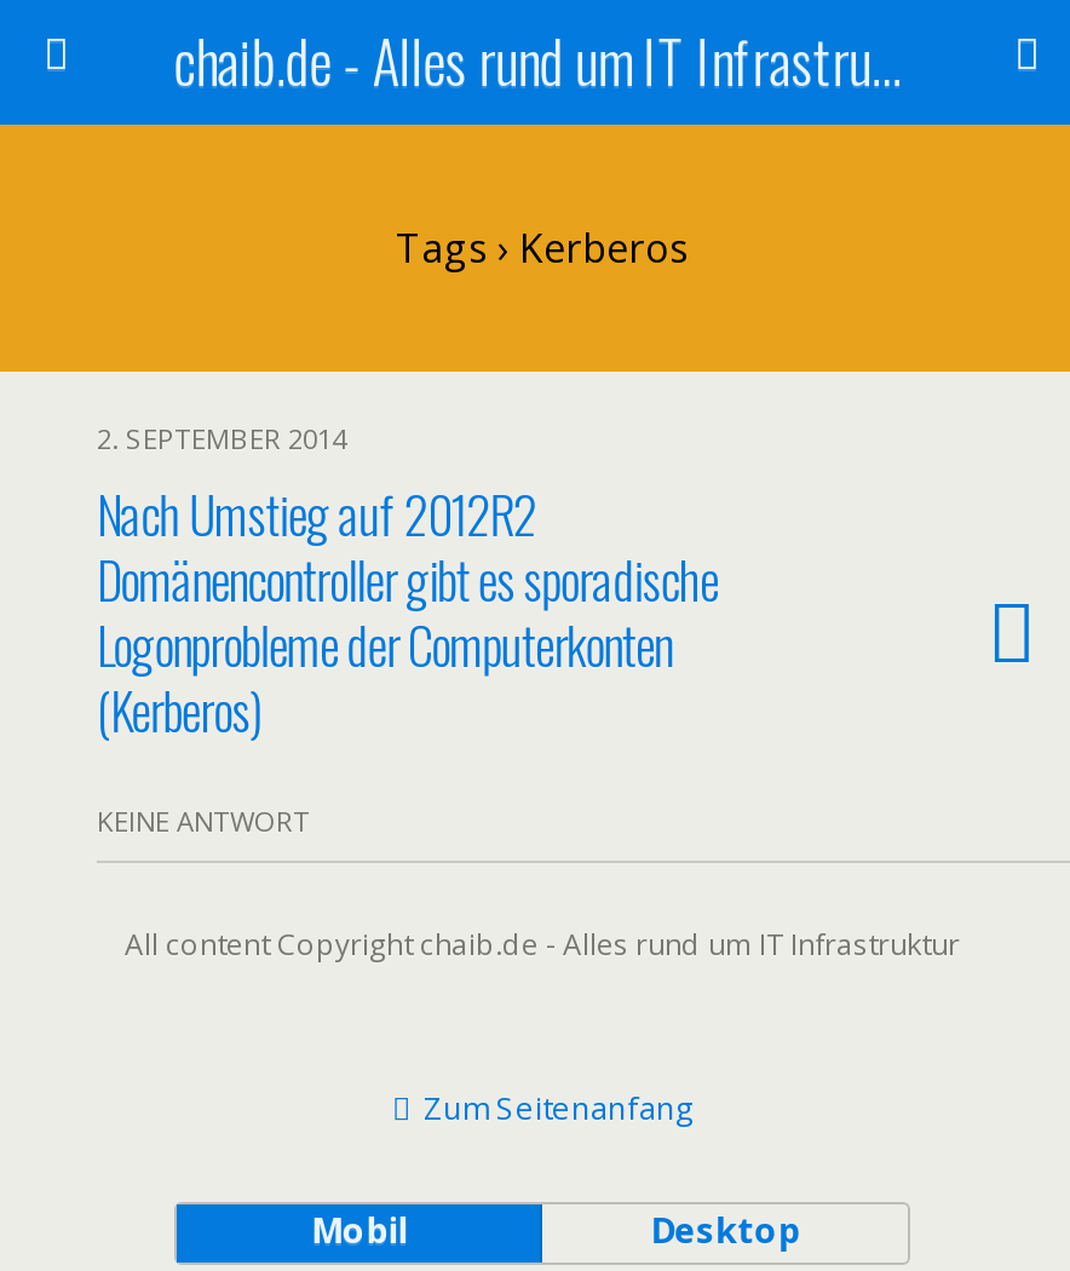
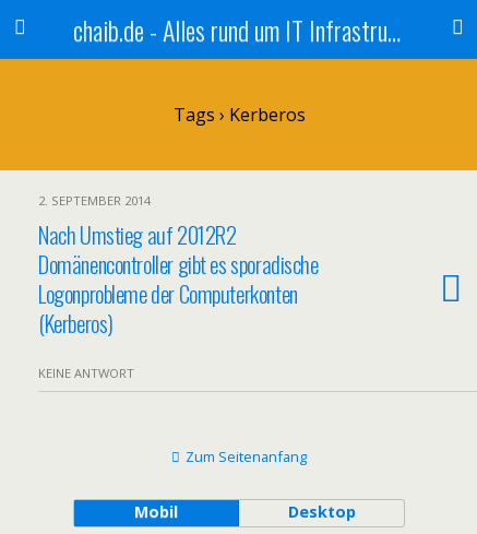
- All content Copyright chaib.de - Alles rund um IT Infrastruktur
